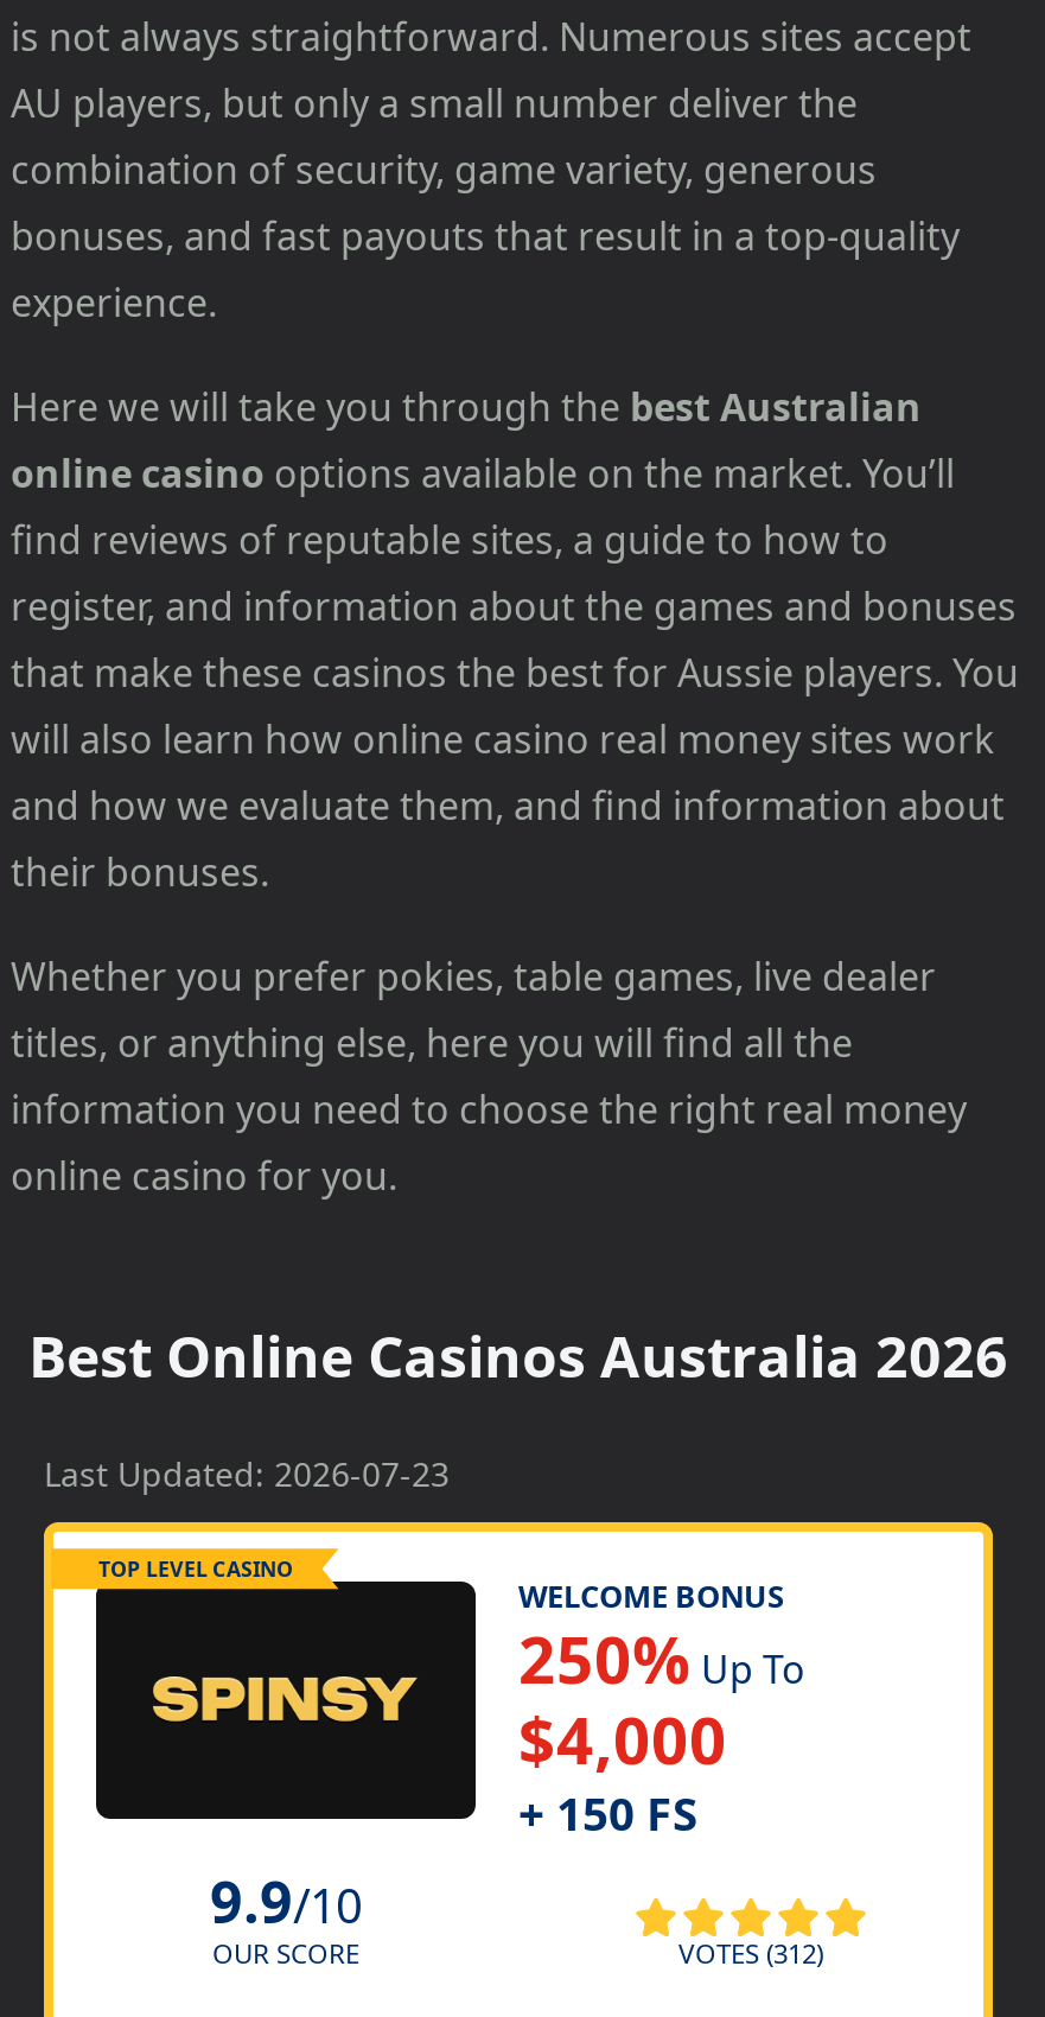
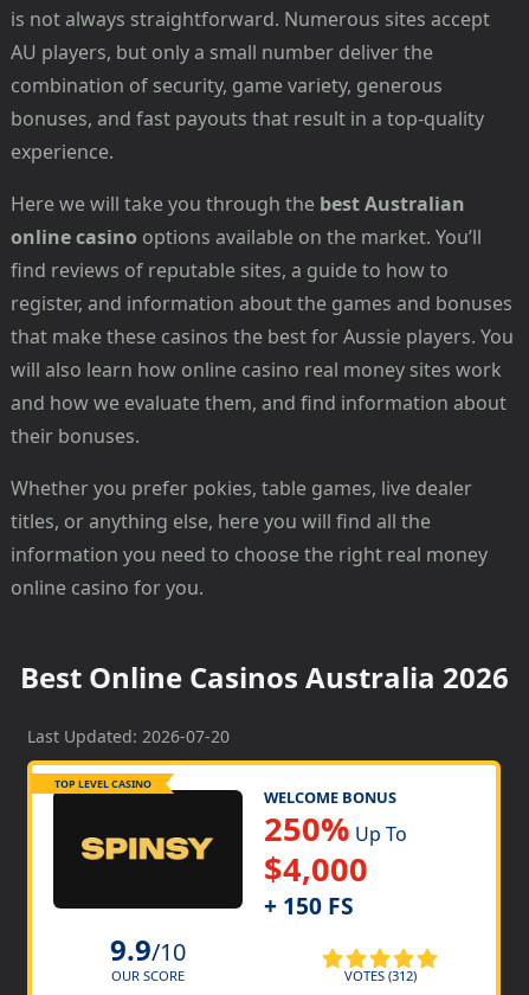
- Last Updated: 2026-07-23
+ Last Updated: 2026-07-20
